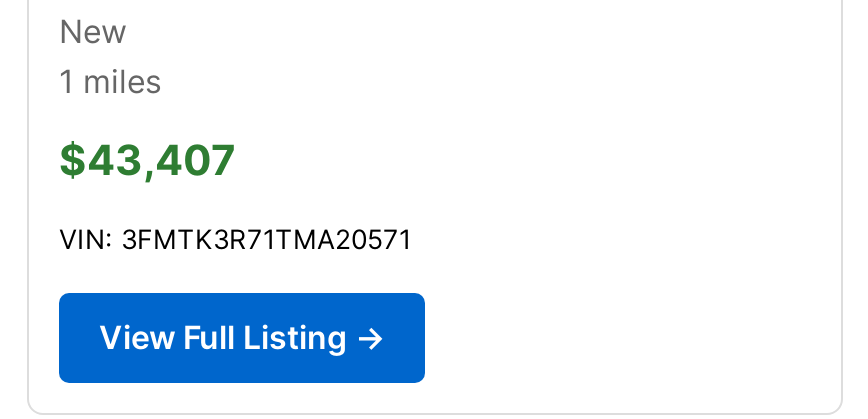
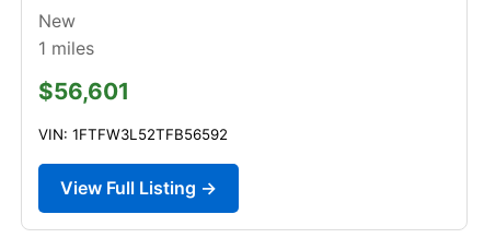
- $43,407
+ $56,601

- VIN: 3FMTK3R71TMA20571
+ VIN: 1FTFW3L52TFB56592
